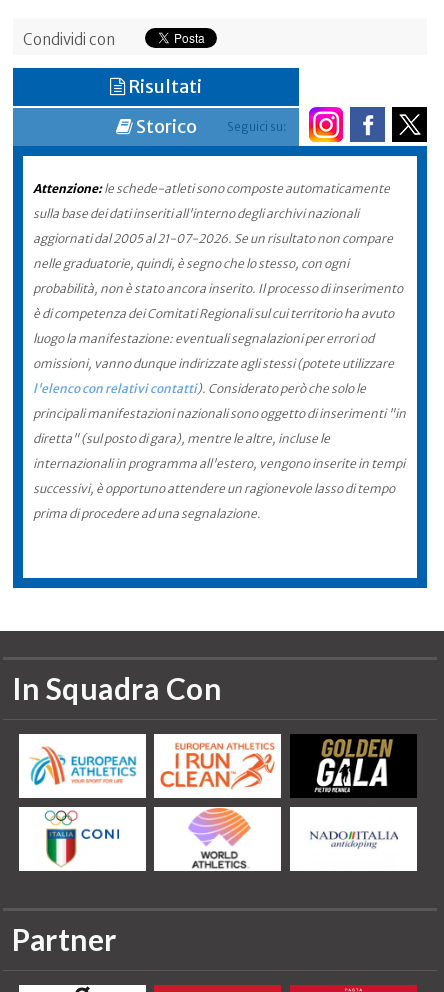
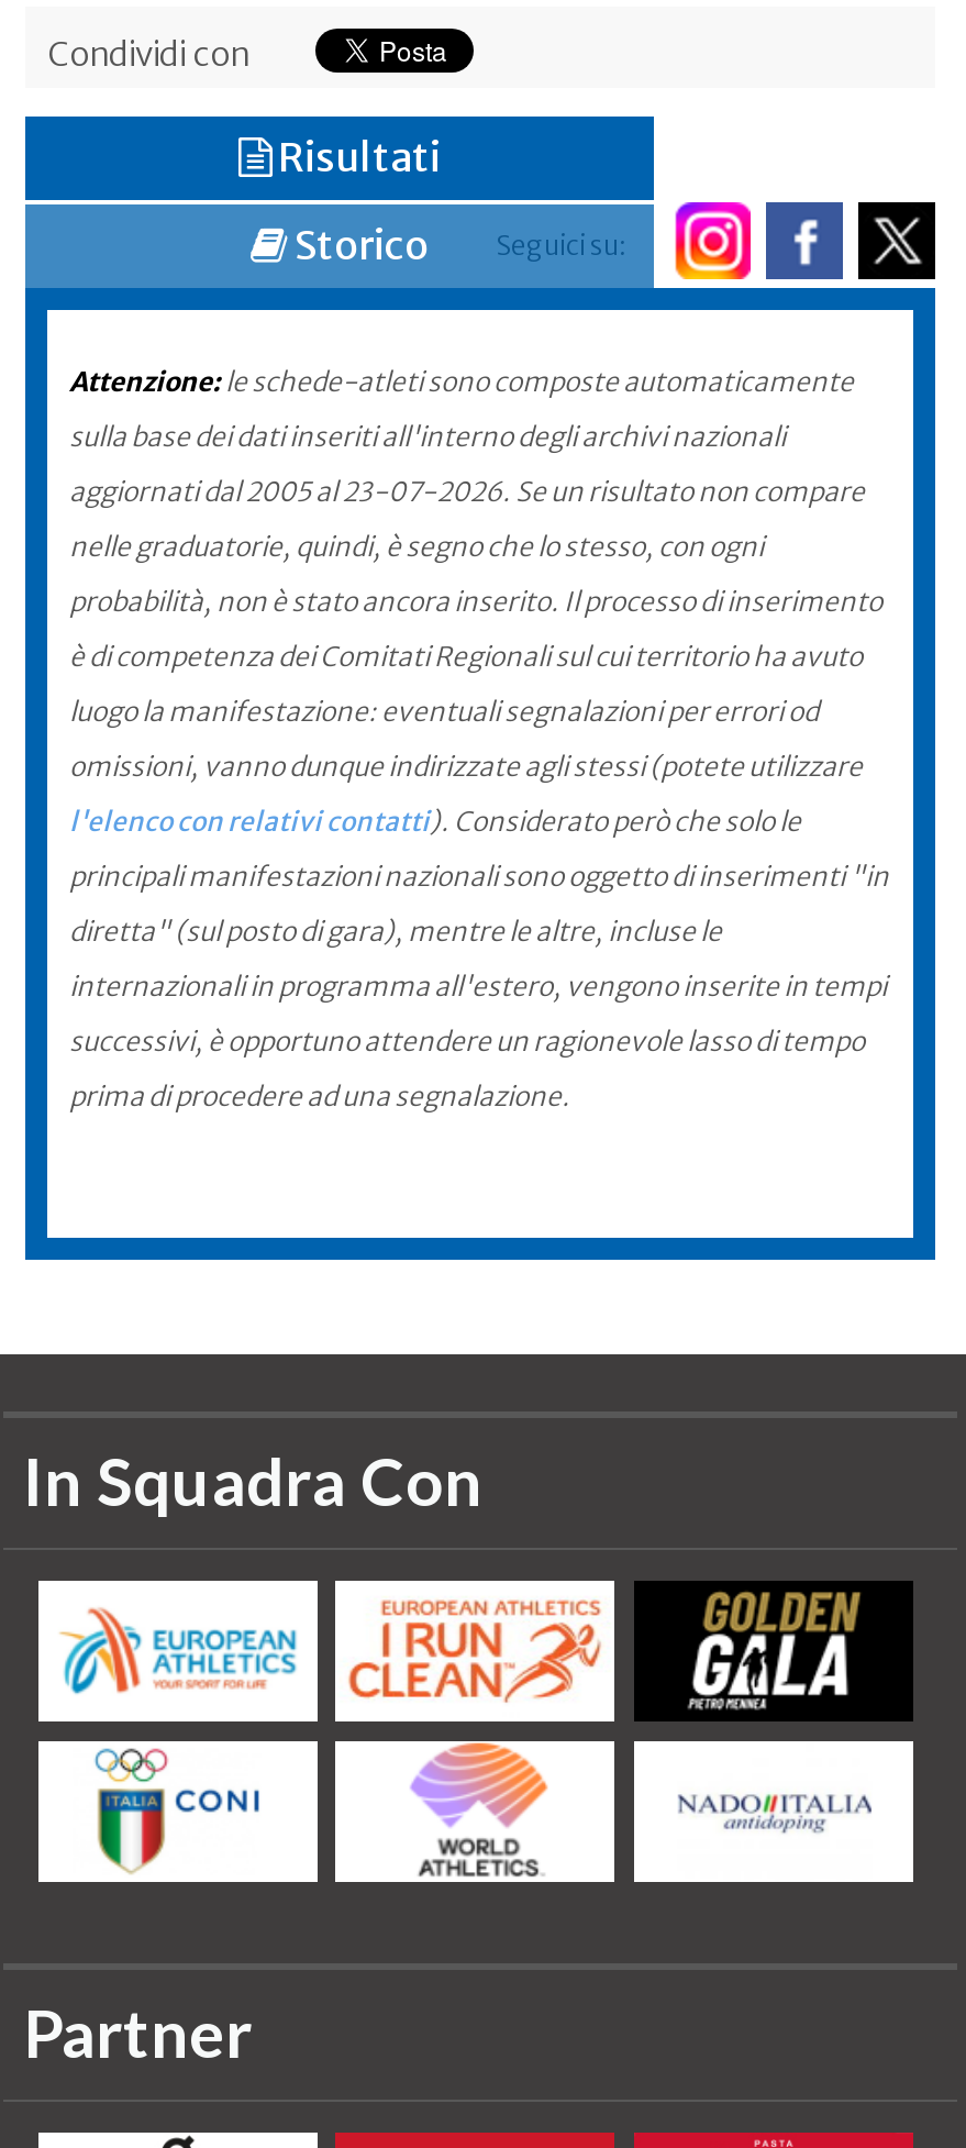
- aggiornati dal 2005 al 21-07-2026. Se un risultato non compare
+ aggiornati dal 2005 al 23-07-2026. Se un risultato non compare
